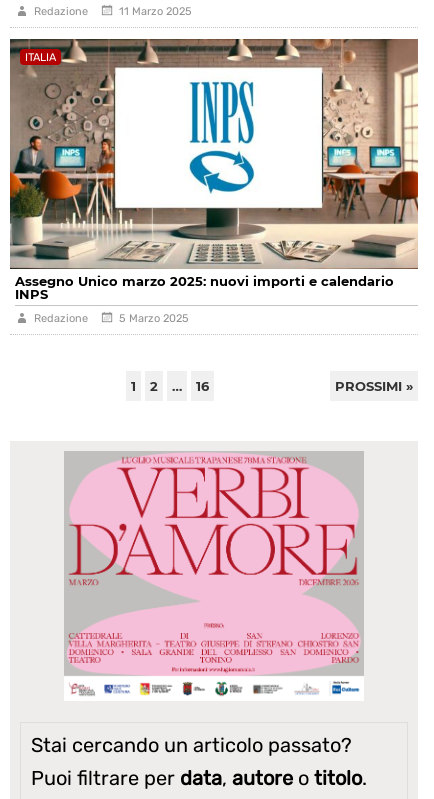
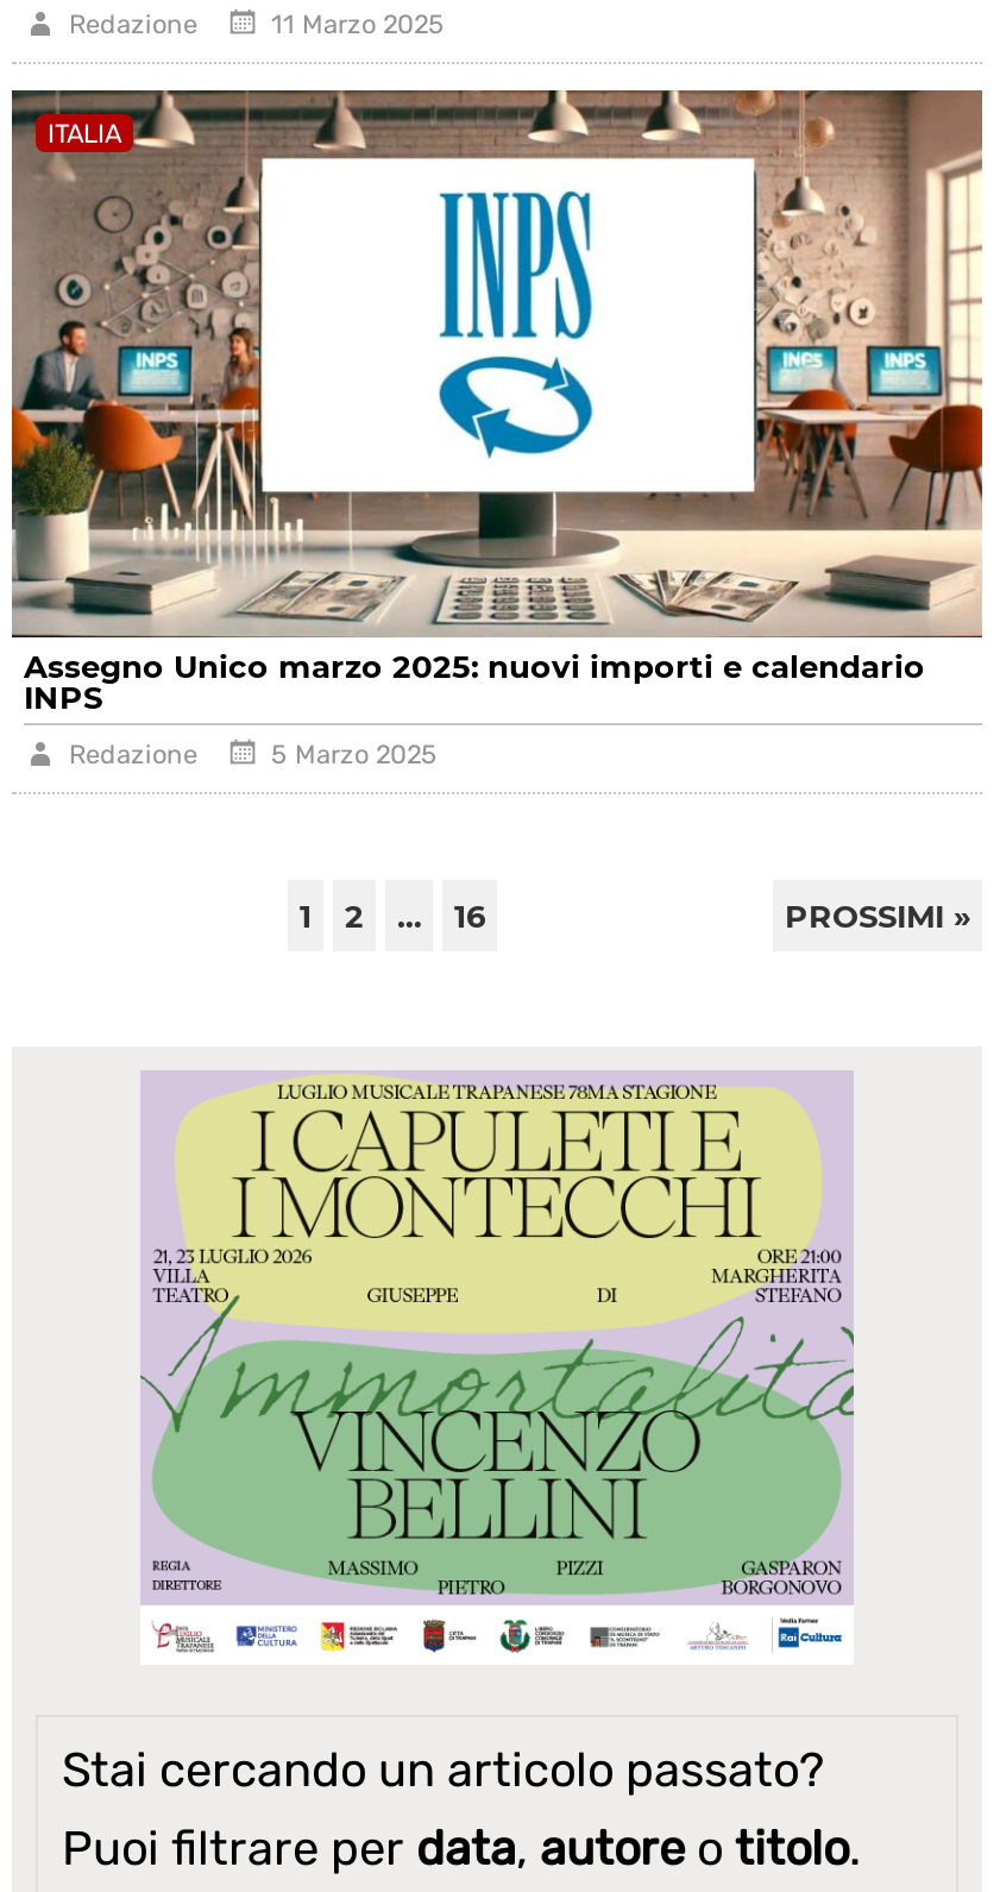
- [image]
+ [image]
